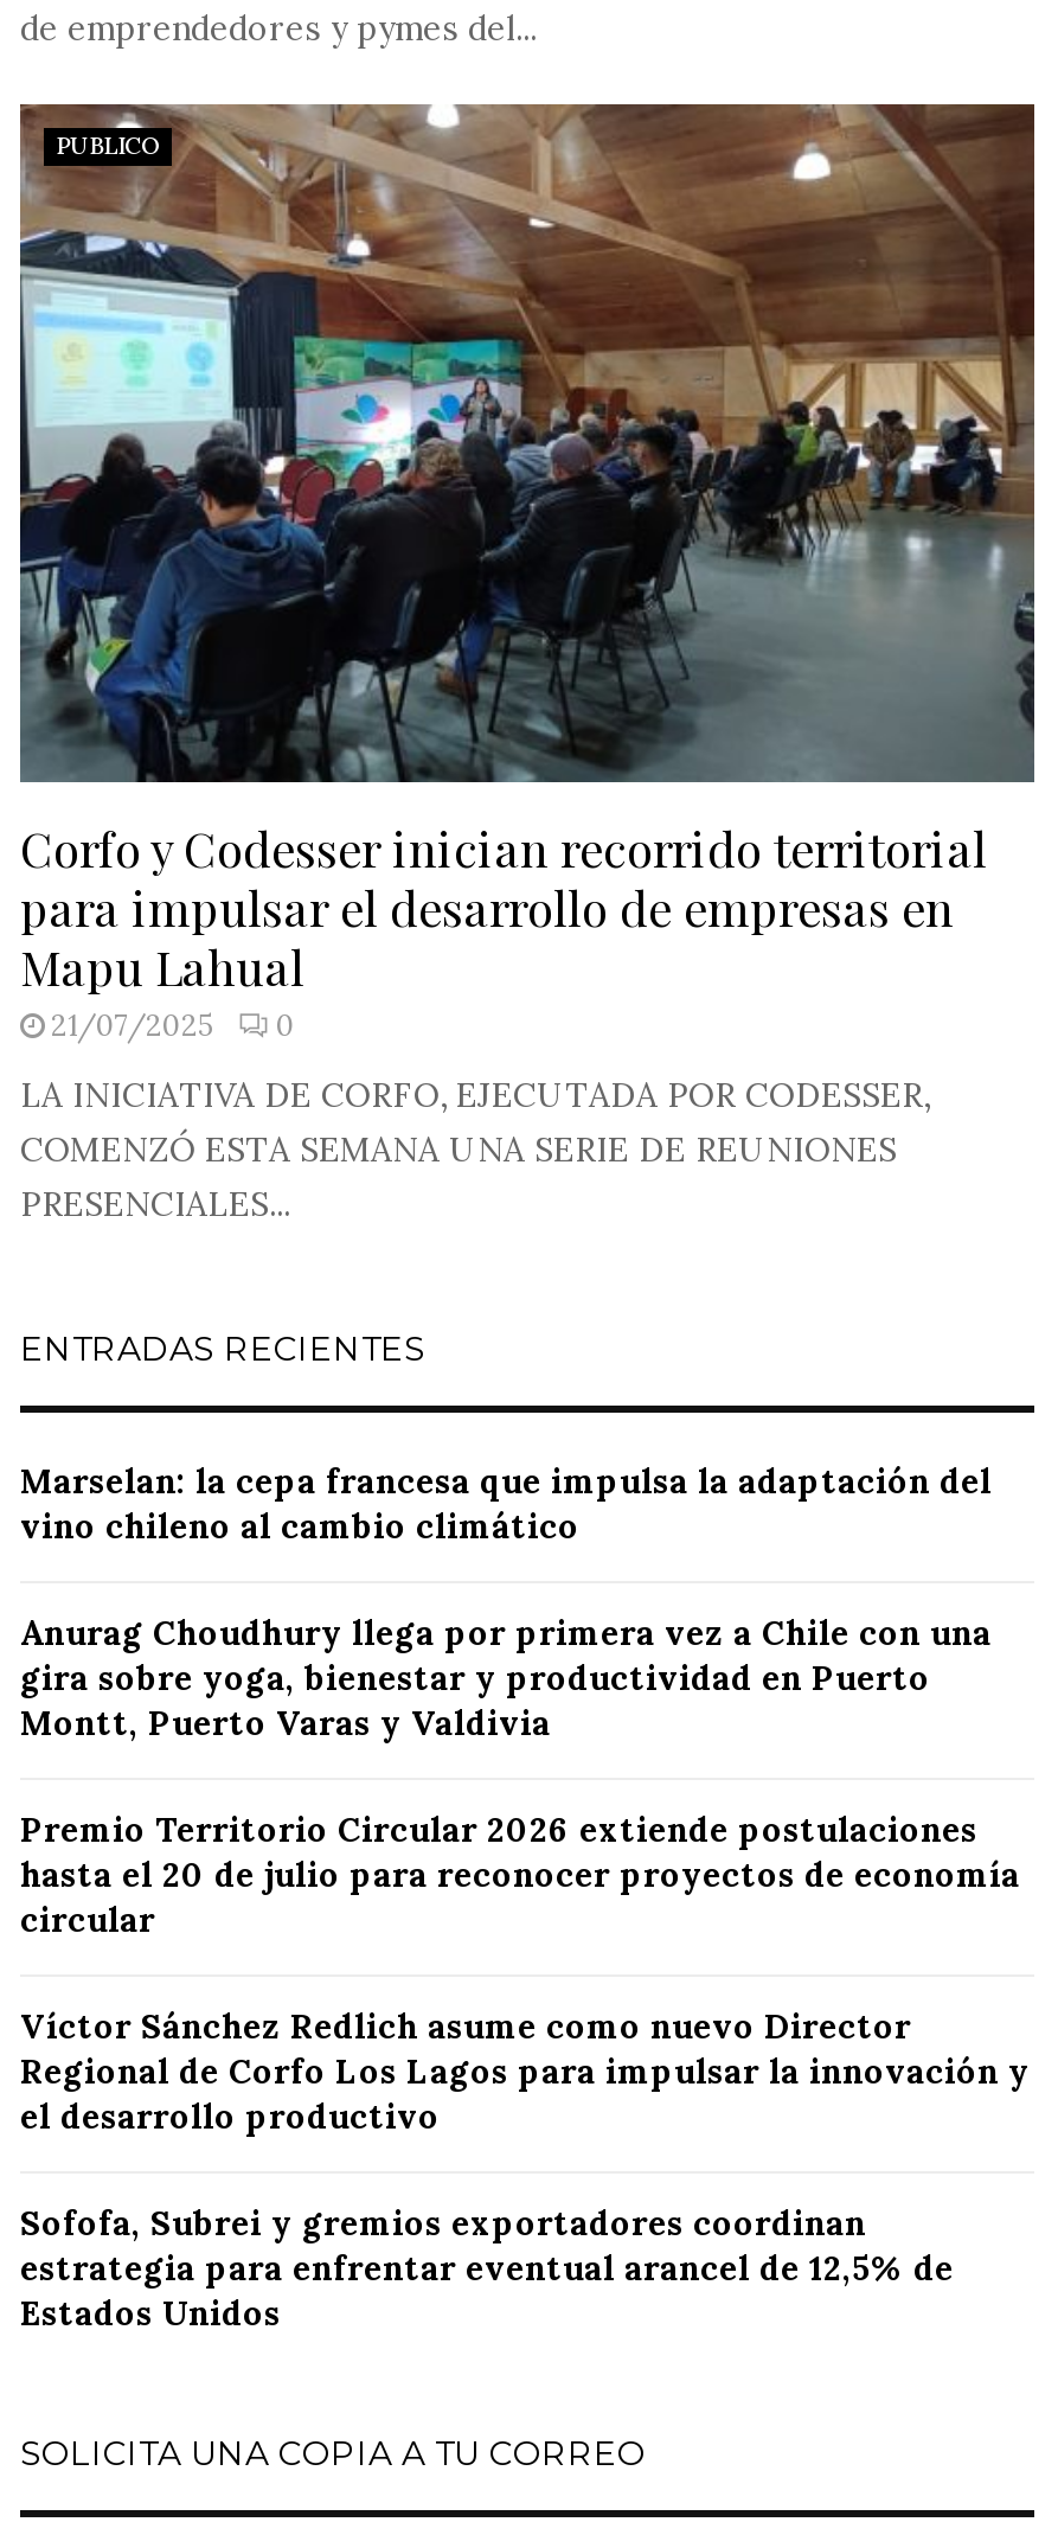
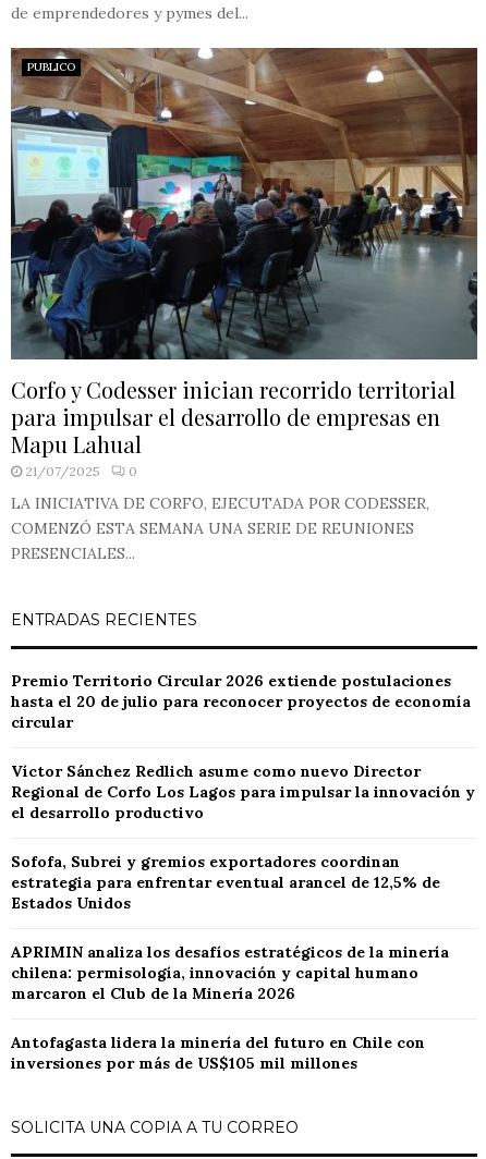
- Marselan: la cepa francesa que impulsa la adaptación del
- vino chileno al cambio climático
- Anurag Choudhury llega por primera vez a Chile con una
- gira sobre yoga, bienestar y productividad en Puerto
- Montt, Puerto Varas y Valdivia

moved up: Premio Territorio Circular 2026 extiende postulaciones | hasta el 20 de julio para reconocer proyectos de economía | circular | ... | estrategia para enfrentar eventual arancel de 12,5% de | Estados Unidos

+ APRIMIN analiza los desafíos estratégicos de la minería
+ chilena: permisología, innovación y capital humano
+ marcaron el Club de la Minería 2026
+ Antofagasta lidera la minería del futuro en Chile con
+ inversiones por más de US$105 mil millones
